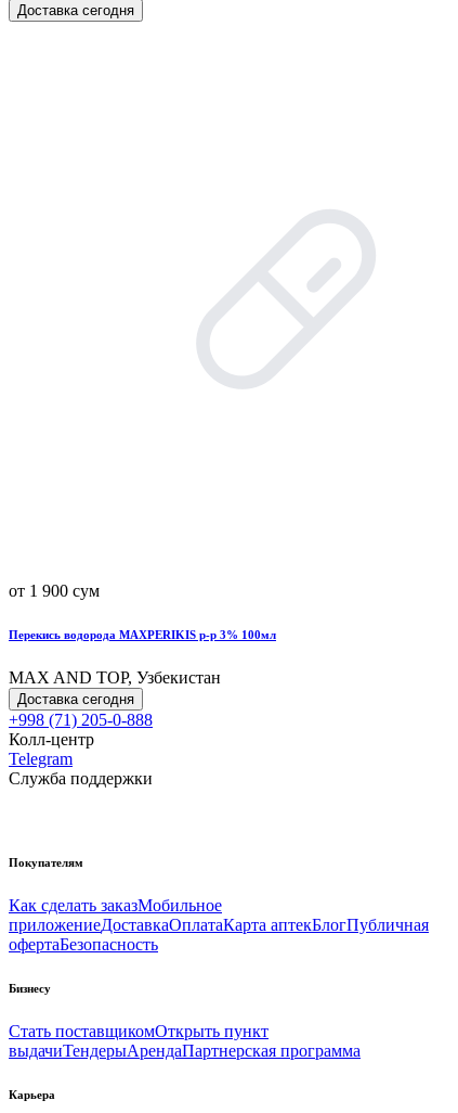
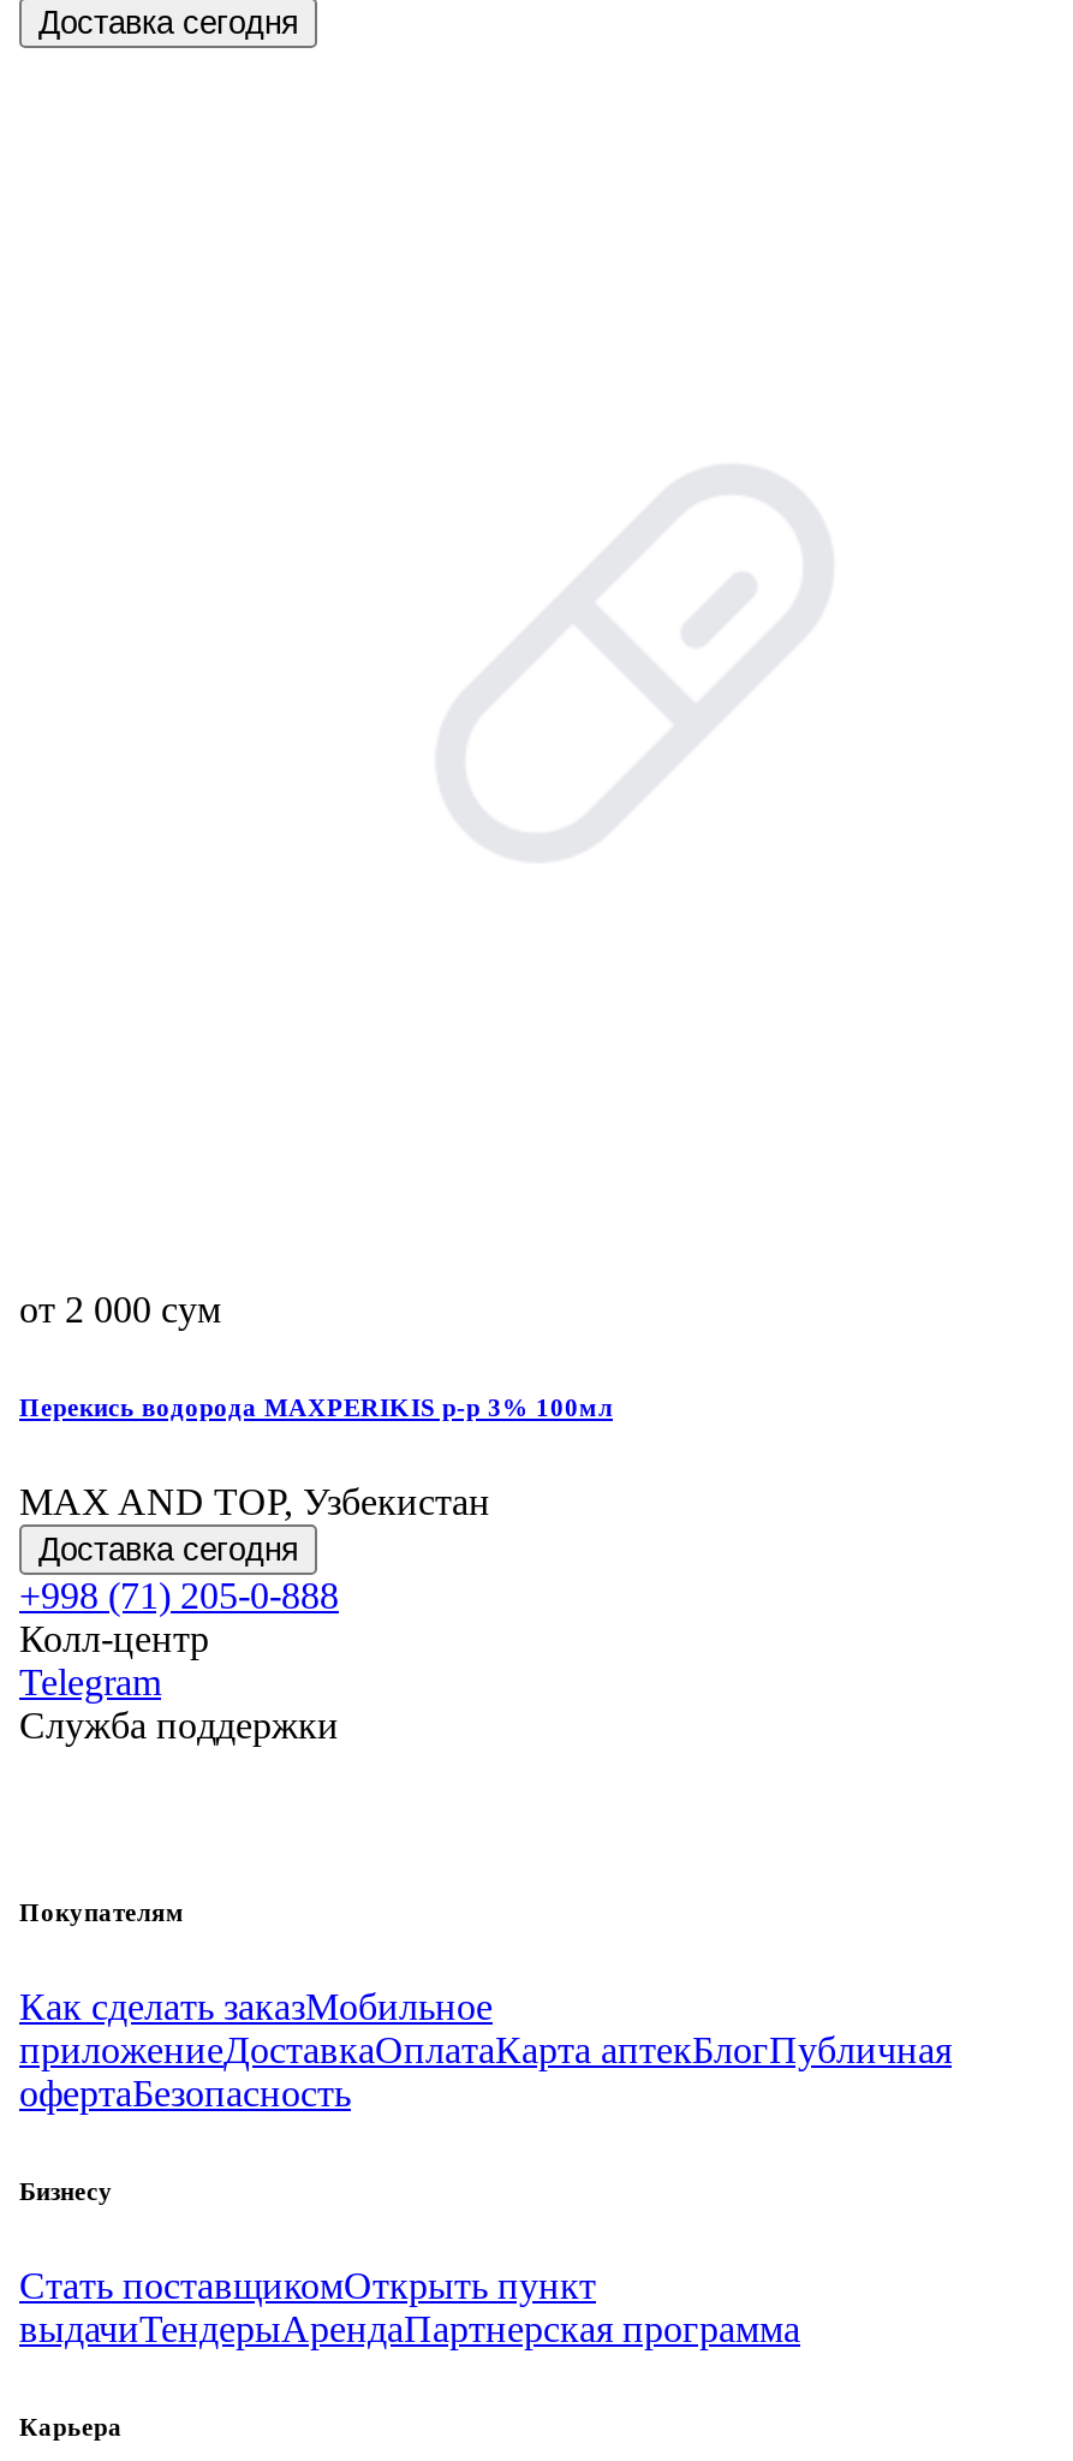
- от 1 900 сум
+ от 2 000 сум
